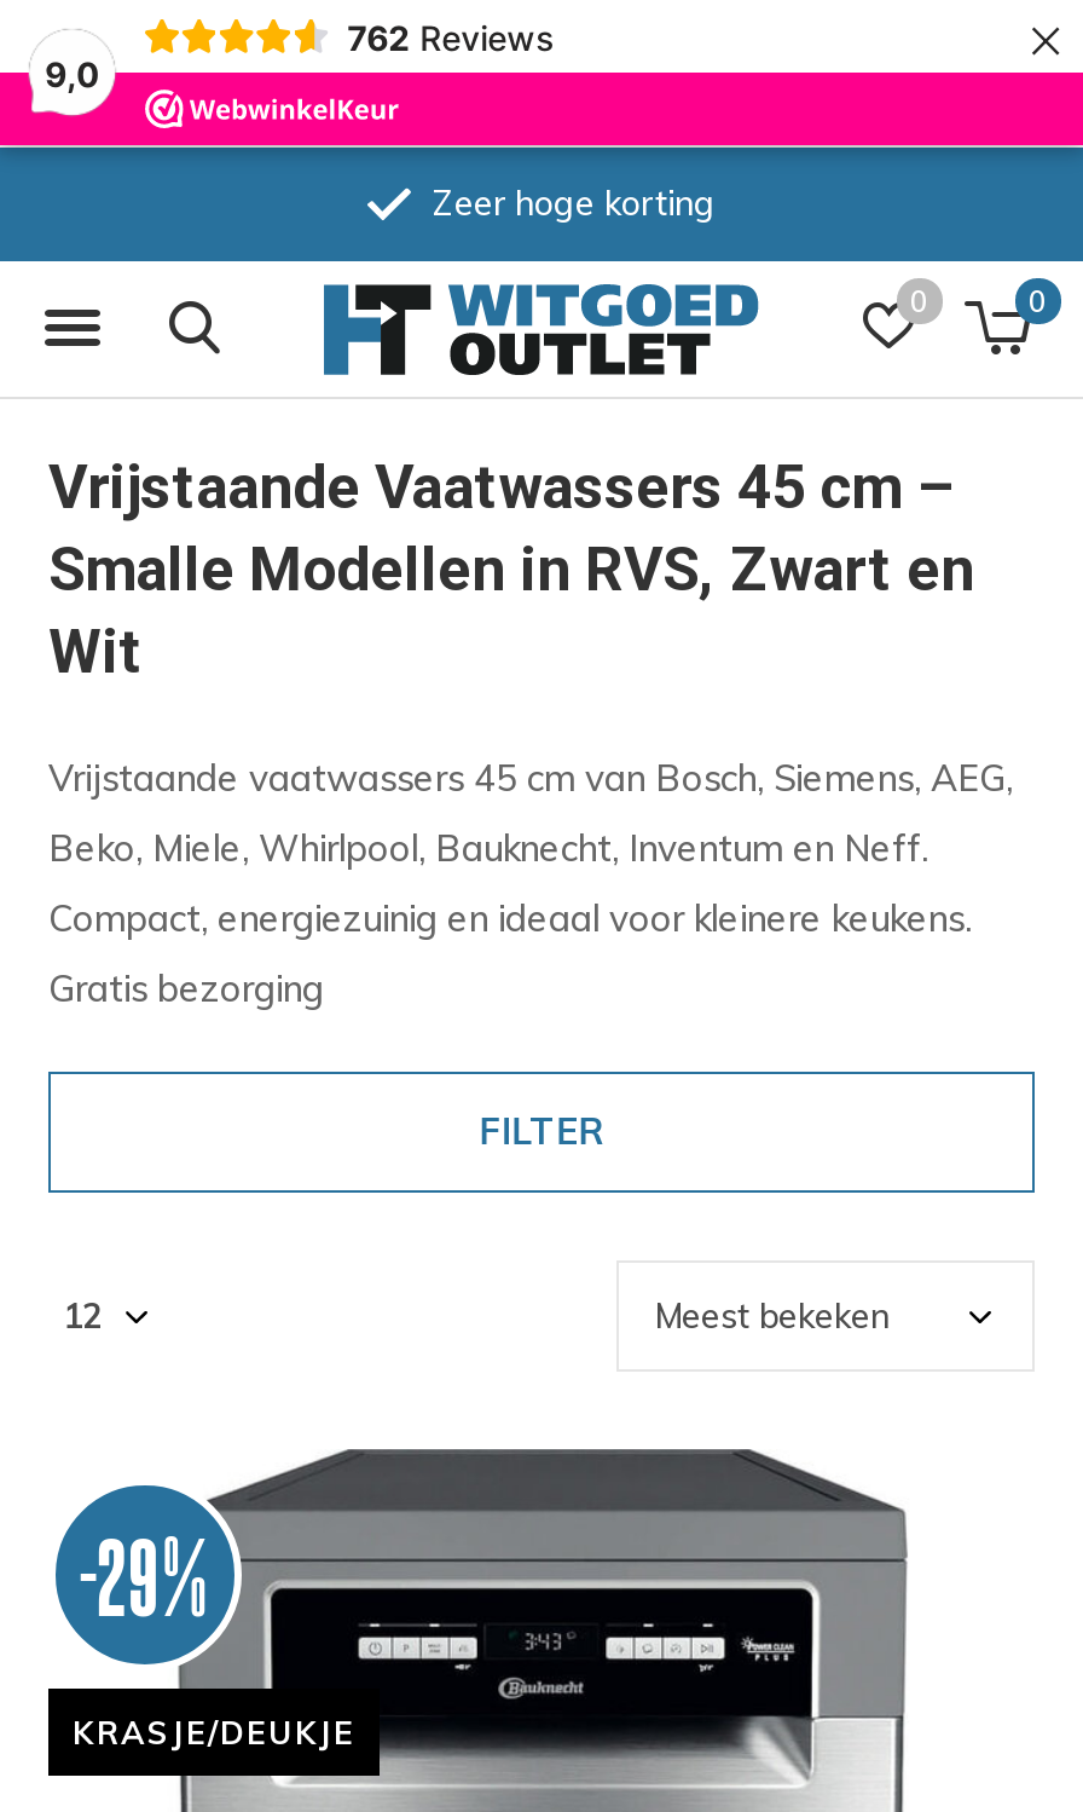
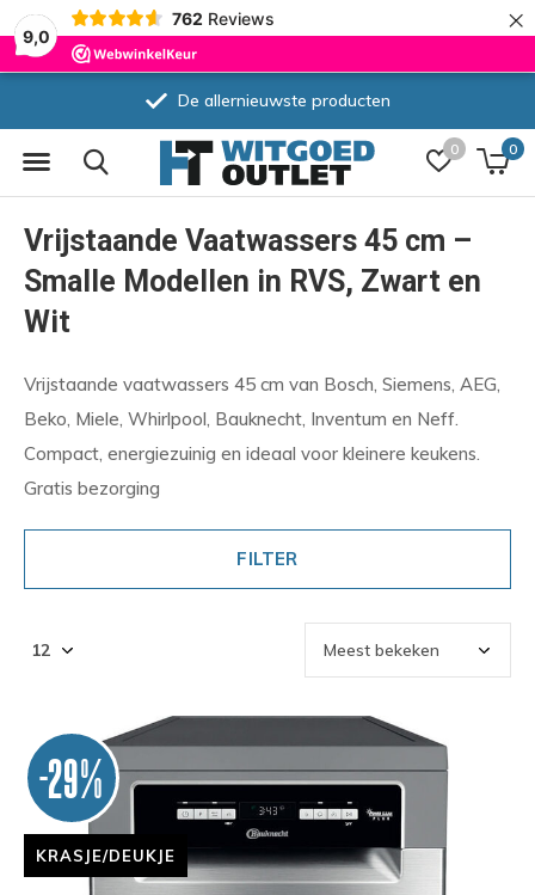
- Zeer hoge korting
+ De allernieuwste producten
